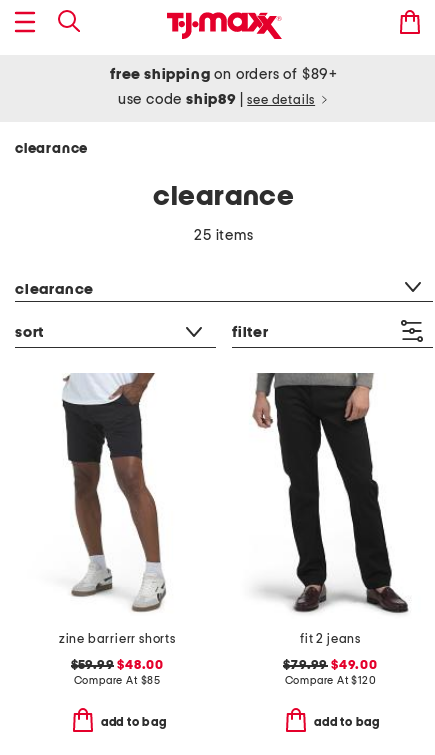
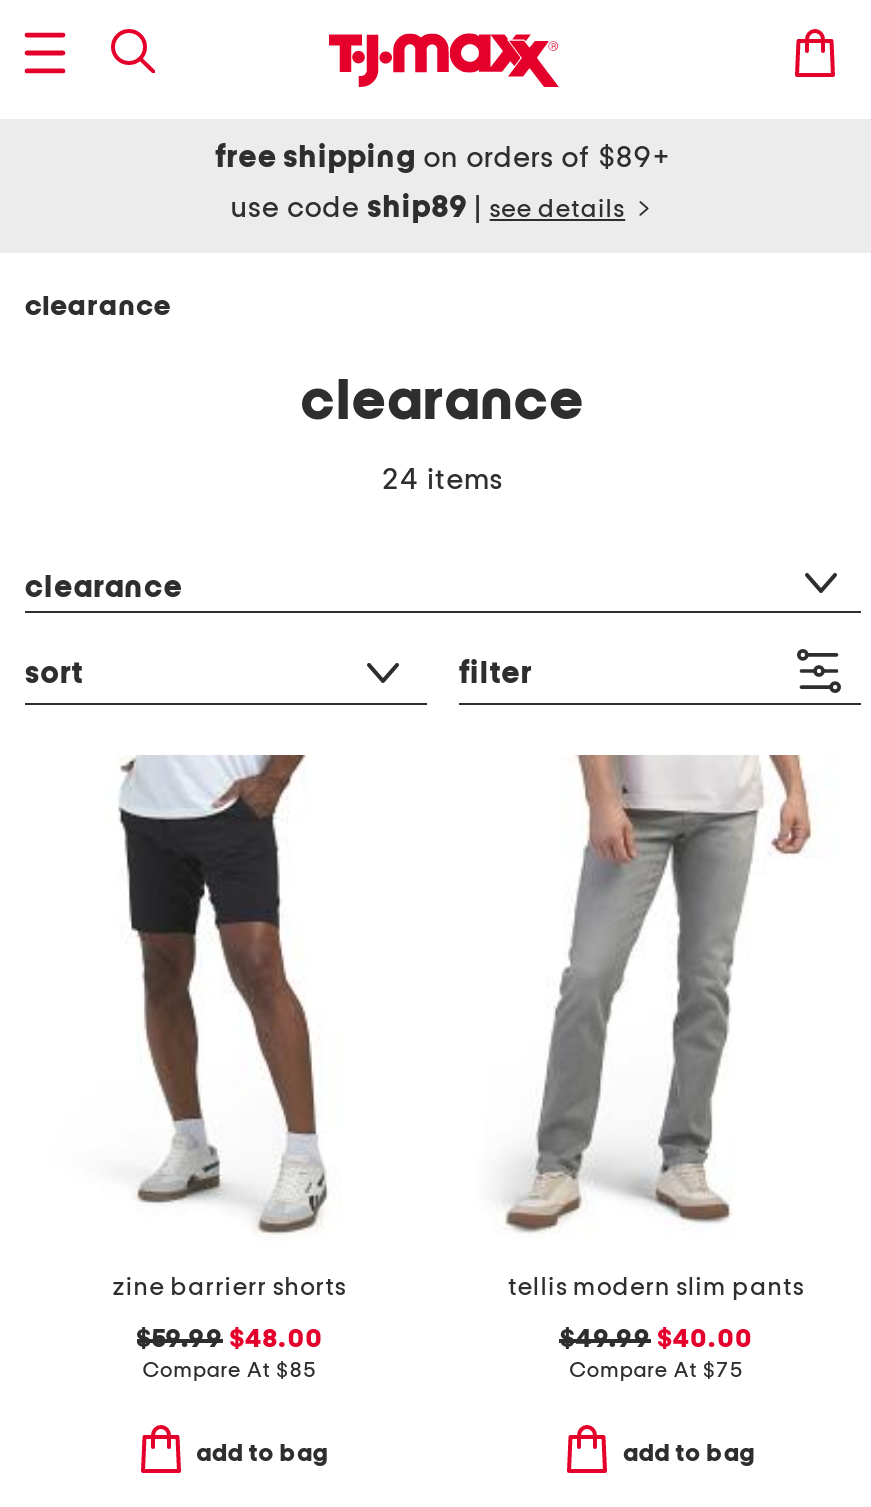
- 25 items
+ 24 items

- [image]
- fit 2 jeans
+ [image]
+ tellis modern slim pants

- $79.99 $49.00
- Compare At $120
+ $49.99 $40.00
+ Compare At $75
